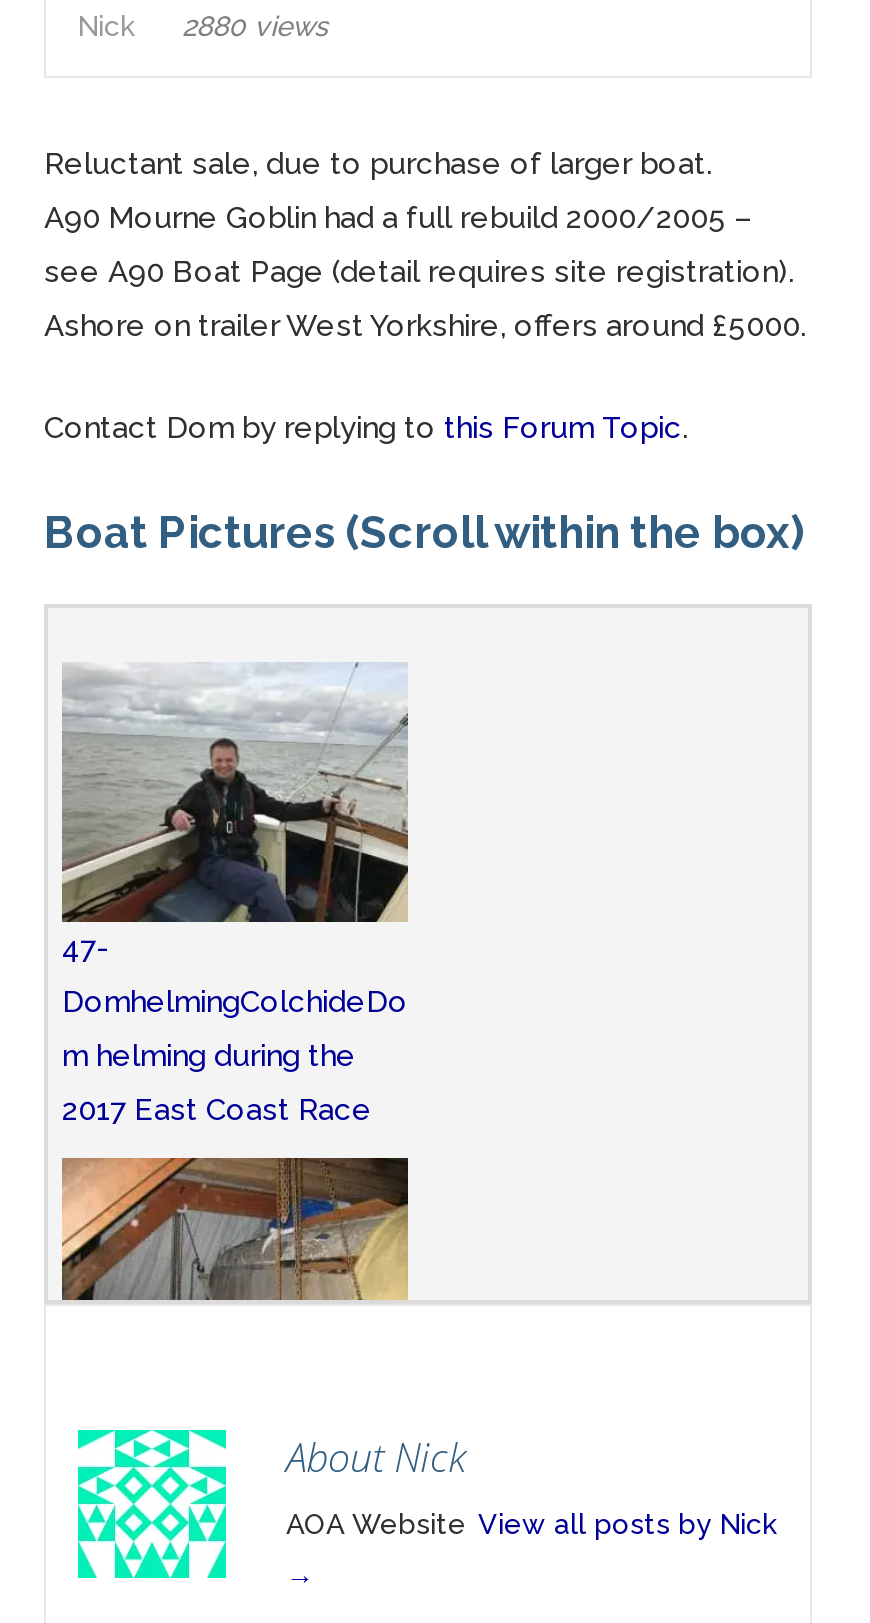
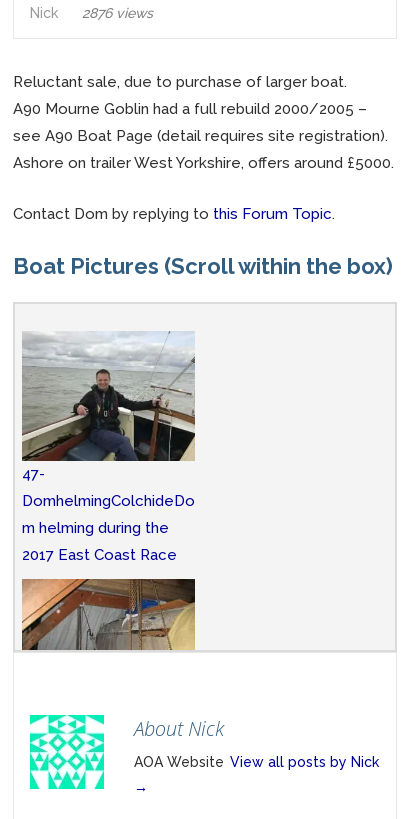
- Nick 2880 views
+ Nick 2876 views
